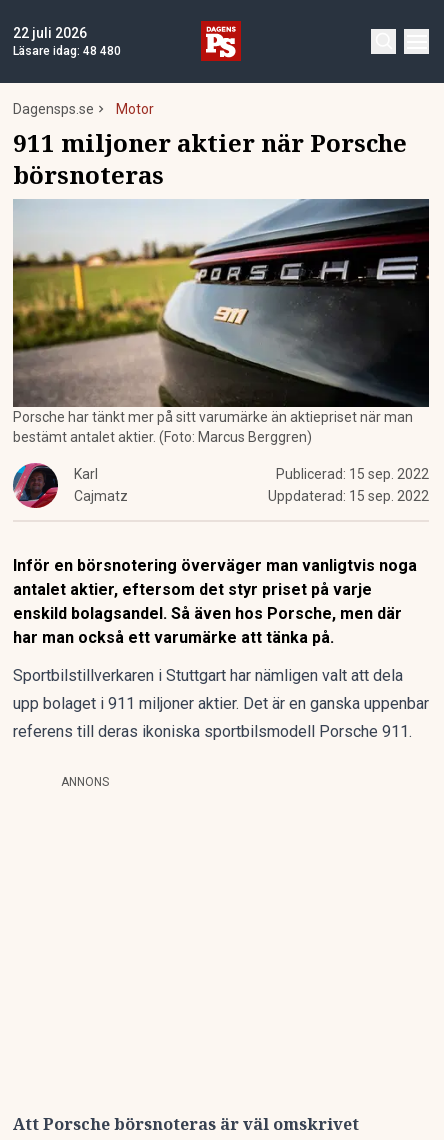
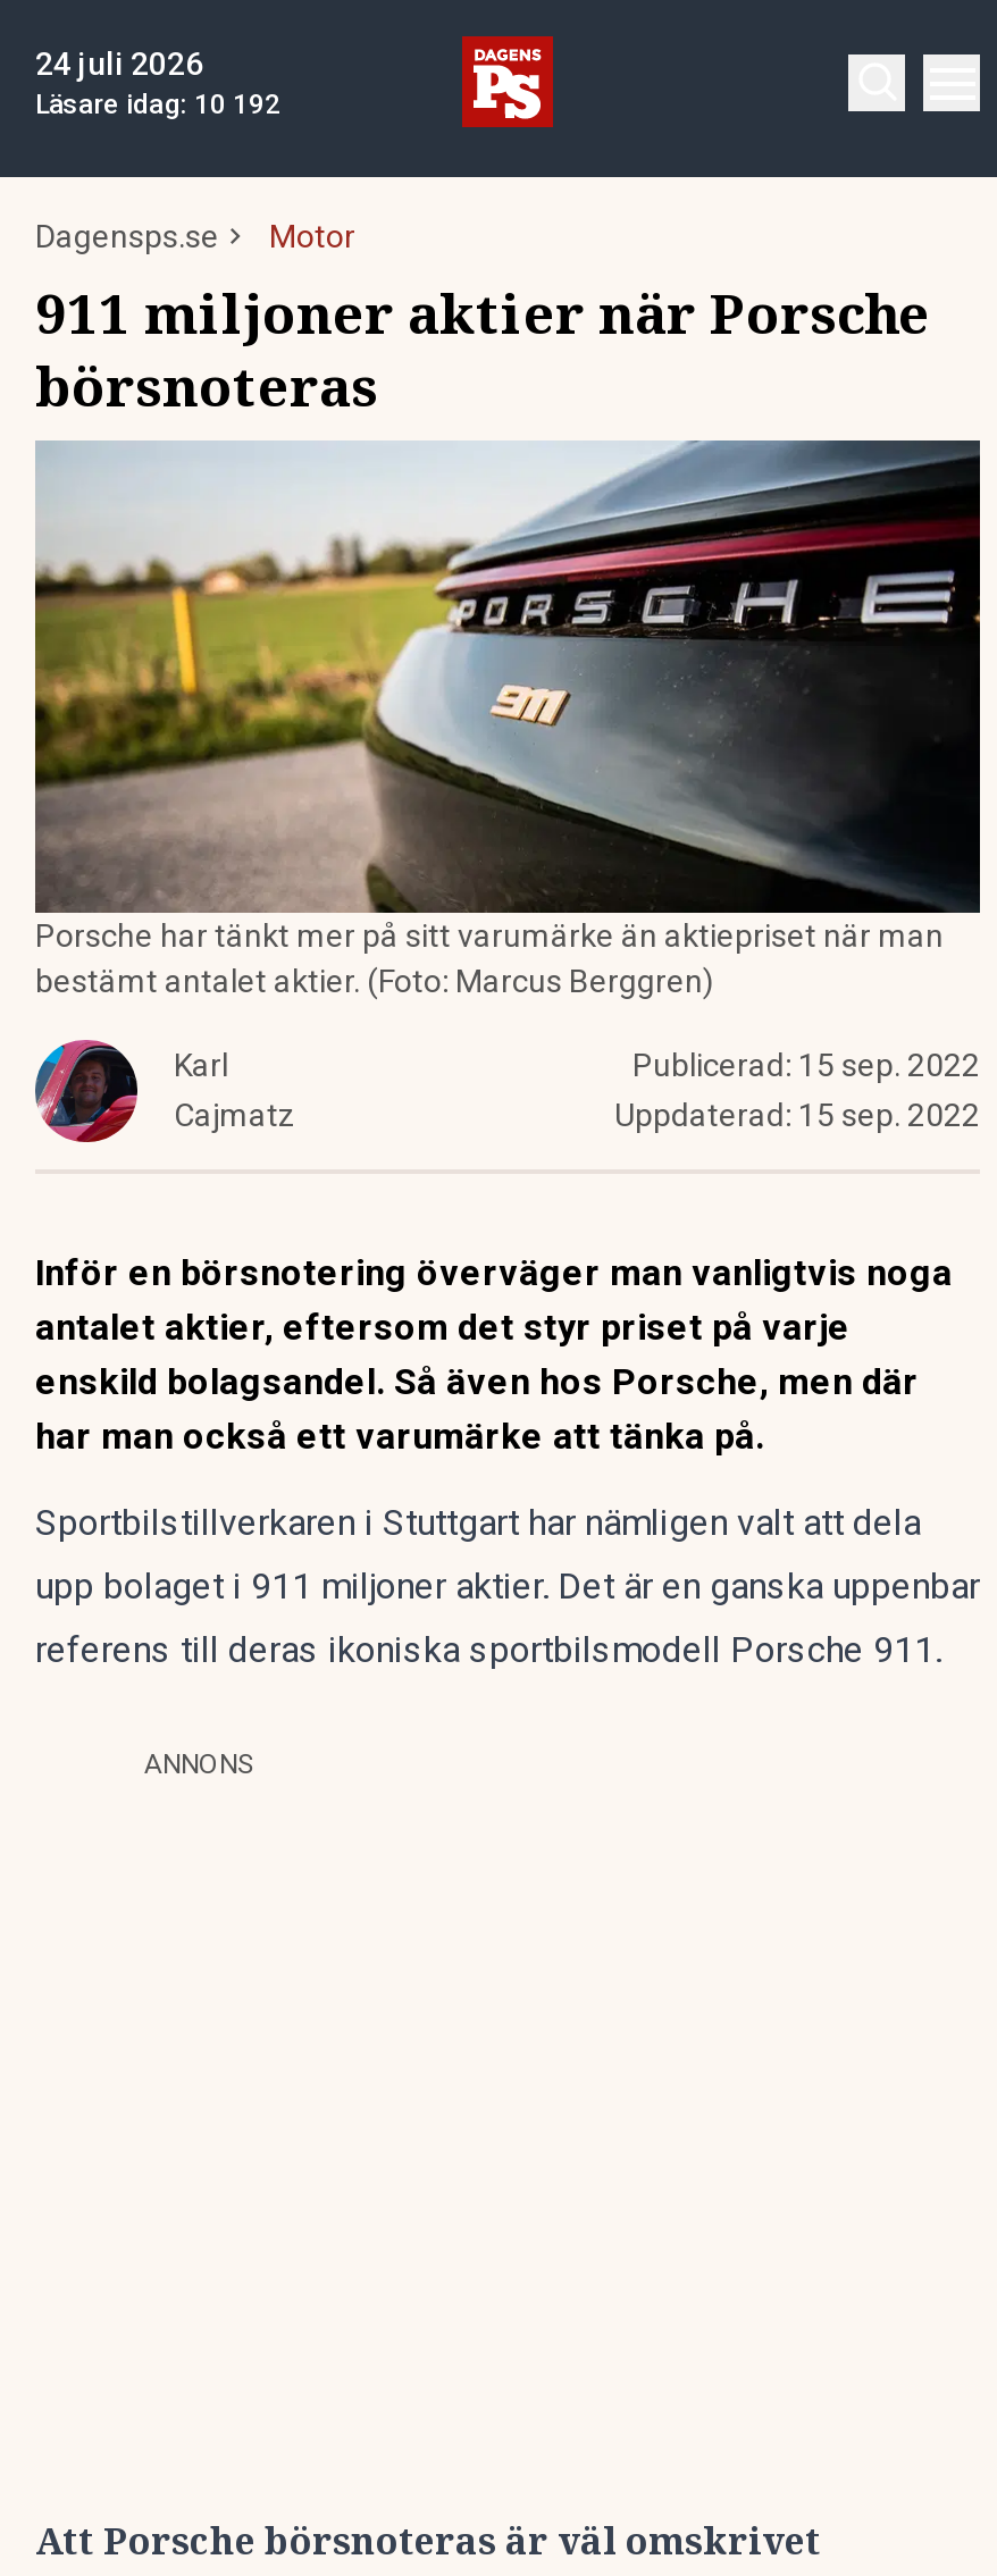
- 22 juli 2026
+ 24 juli 2026

- Läsare idag: 48 480
+ Läsare idag: 10 192
